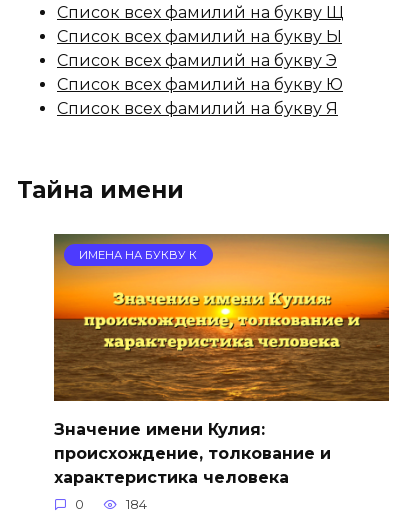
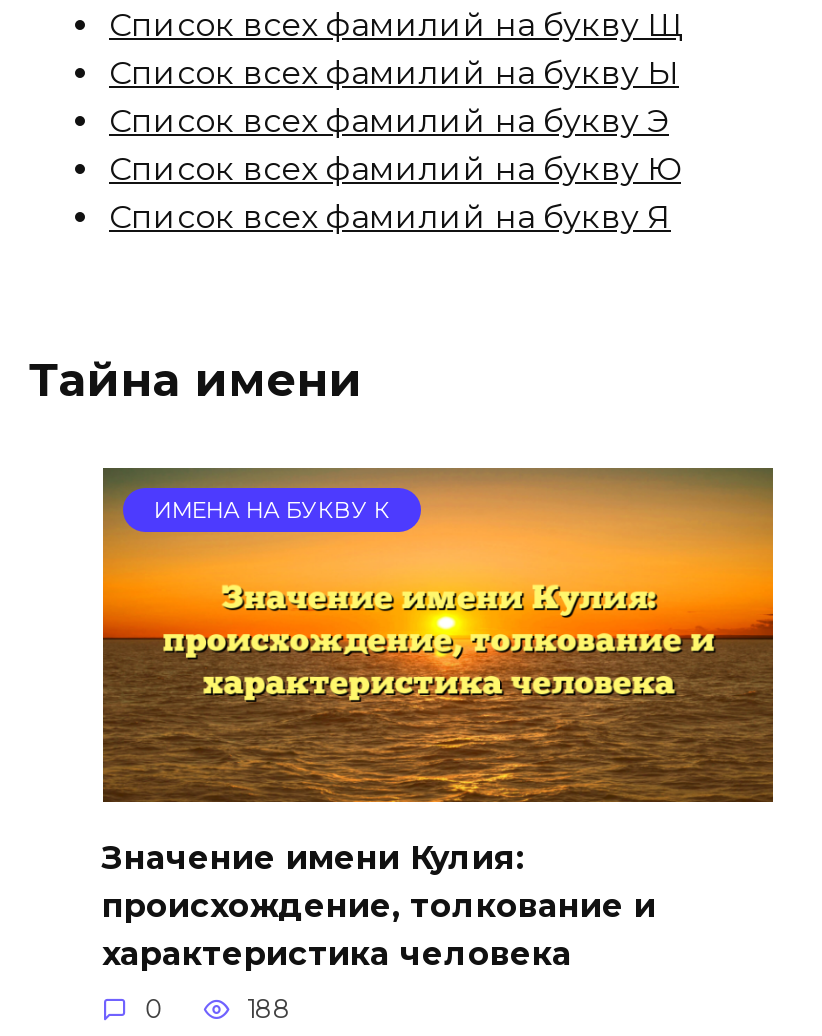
- 184
+ 188
